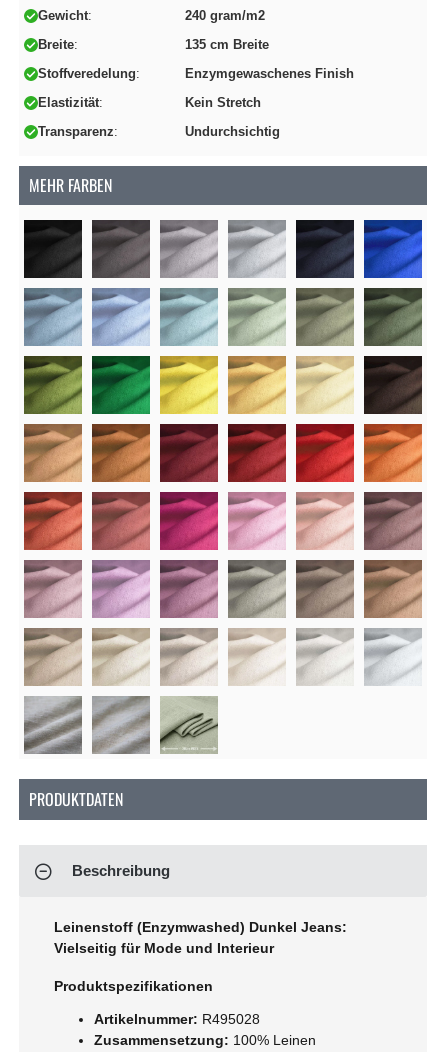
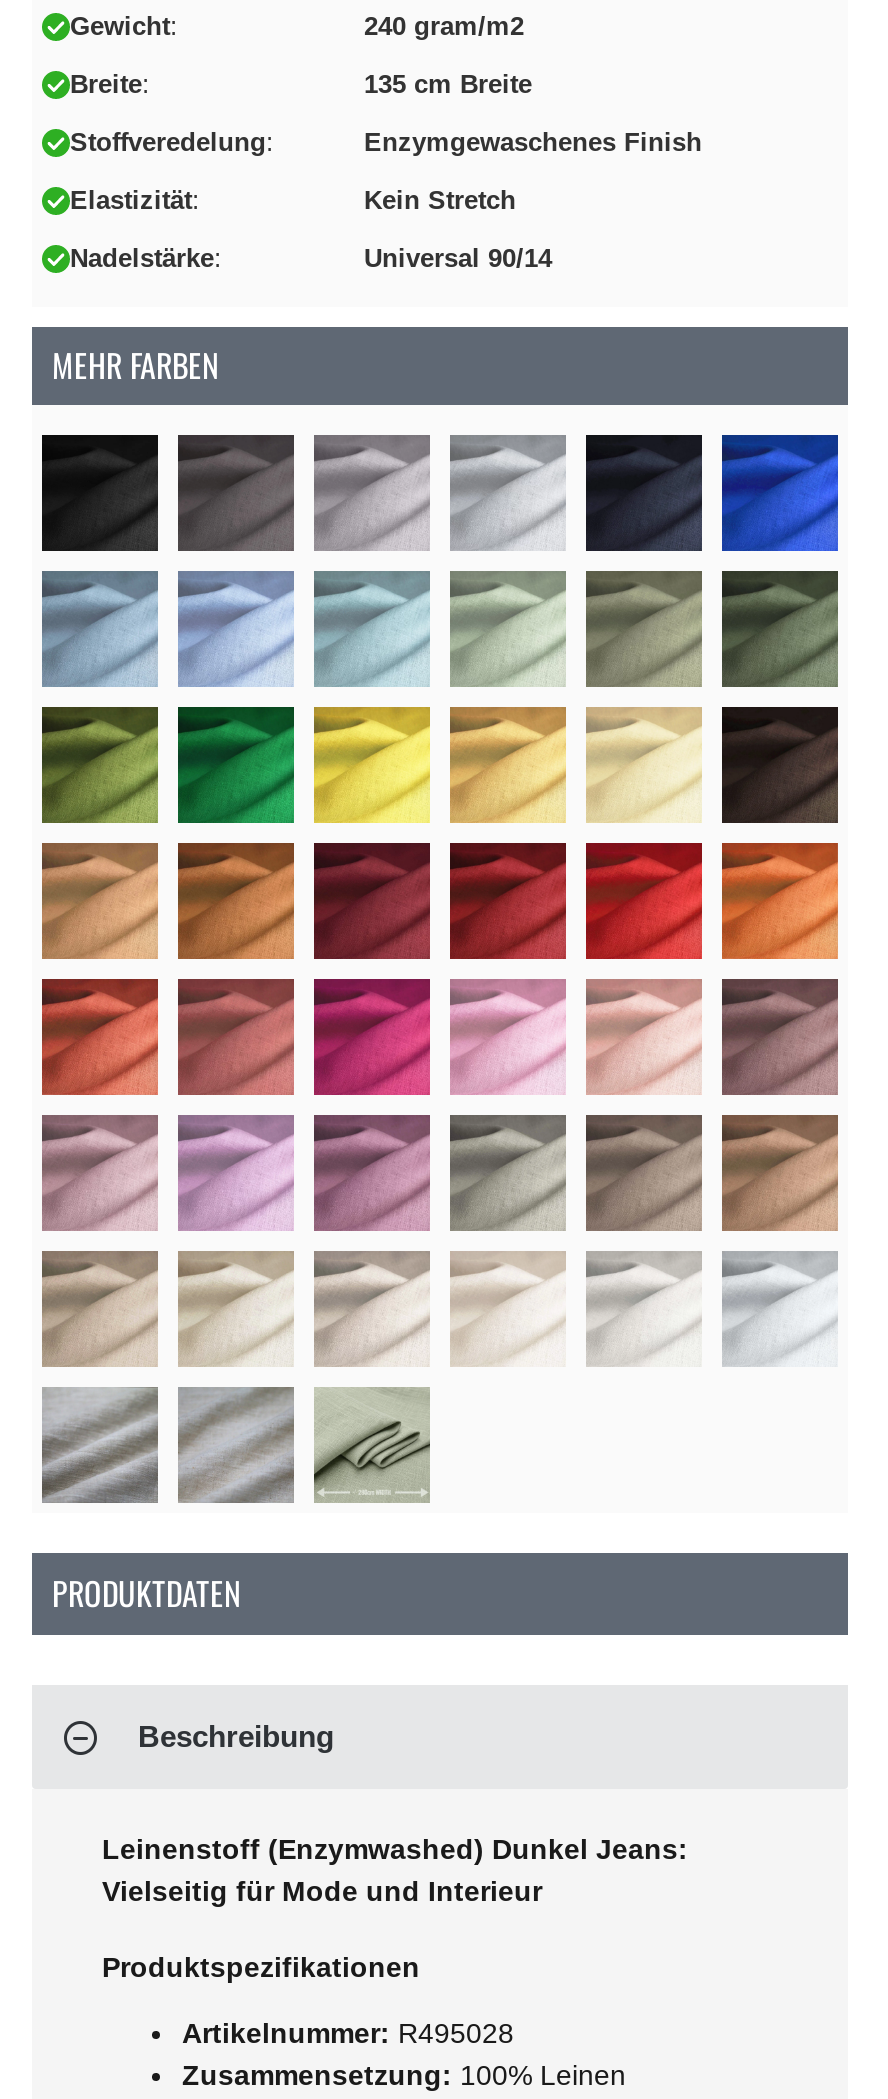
- Transparenz
- Undurchsichtig
+ Nadelstärke
+ Universal 90/14
